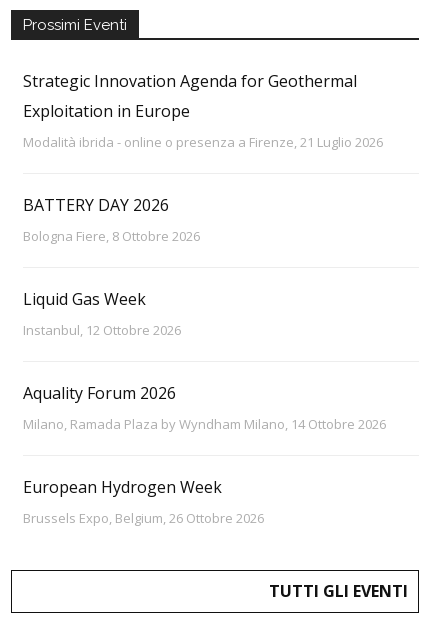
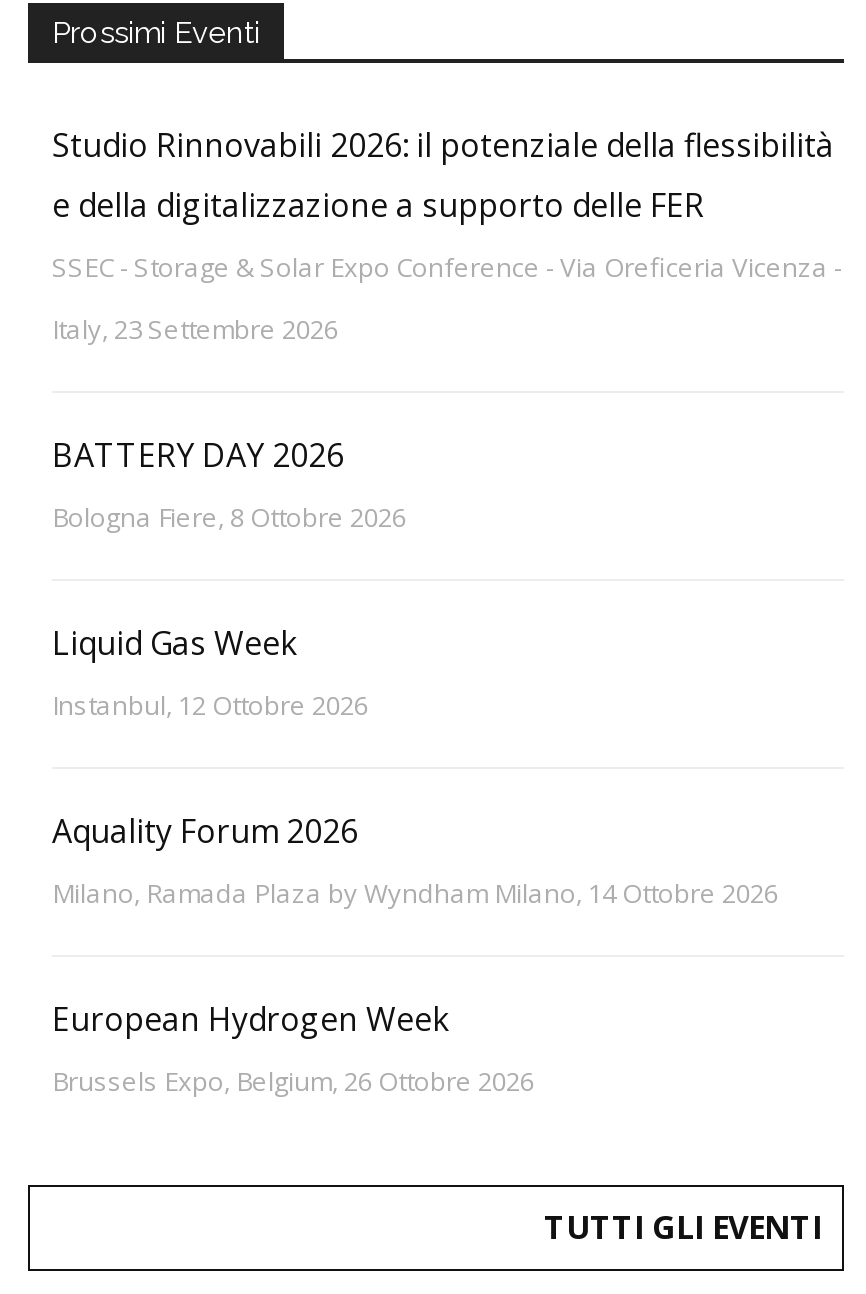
- Strategic Innovation Agenda for Geothermal
- Exploitation in Europe
- Modalità ibrida - online o presenza a Firenze, 21 Luglio 2026
+ Studio Rinnovabili 2026: il potenziale della flessibilità
+ e della digitalizzazione a supporto delle FER
+ SSEC - Storage & Solar Expo Conference - Via Oreficeria Vicenza -
+ Italy, 23 Settembre 2026
